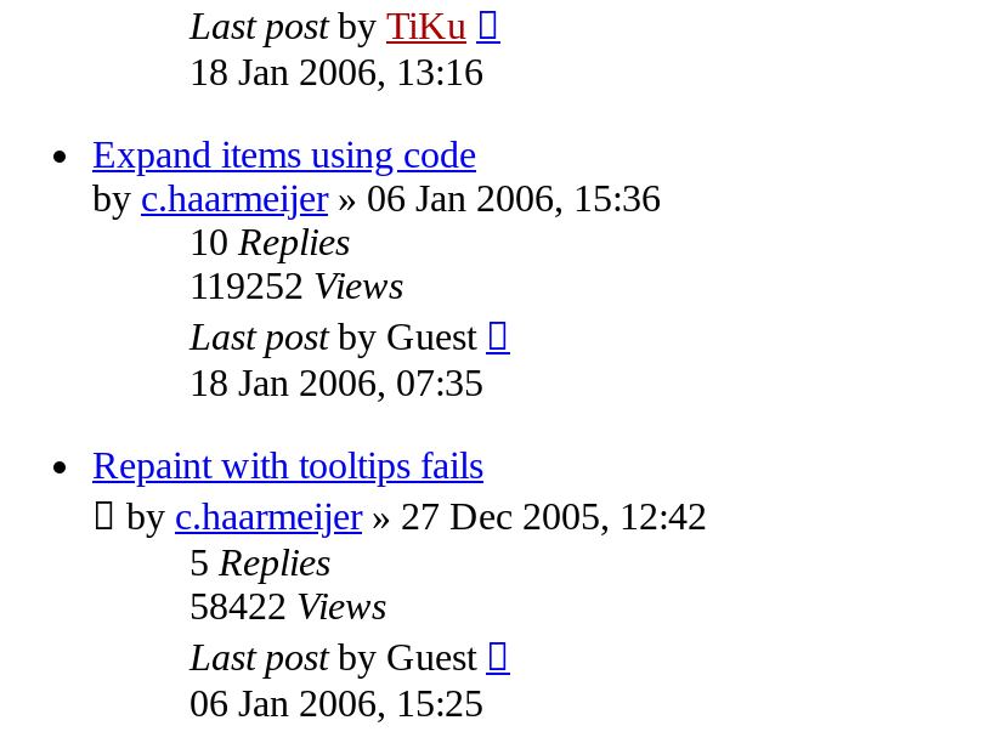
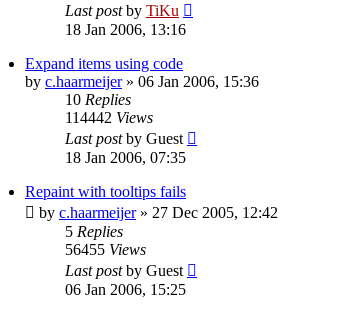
- 119252 Views
+ 114442 Views

- 58422 Views
+ 56455 Views
